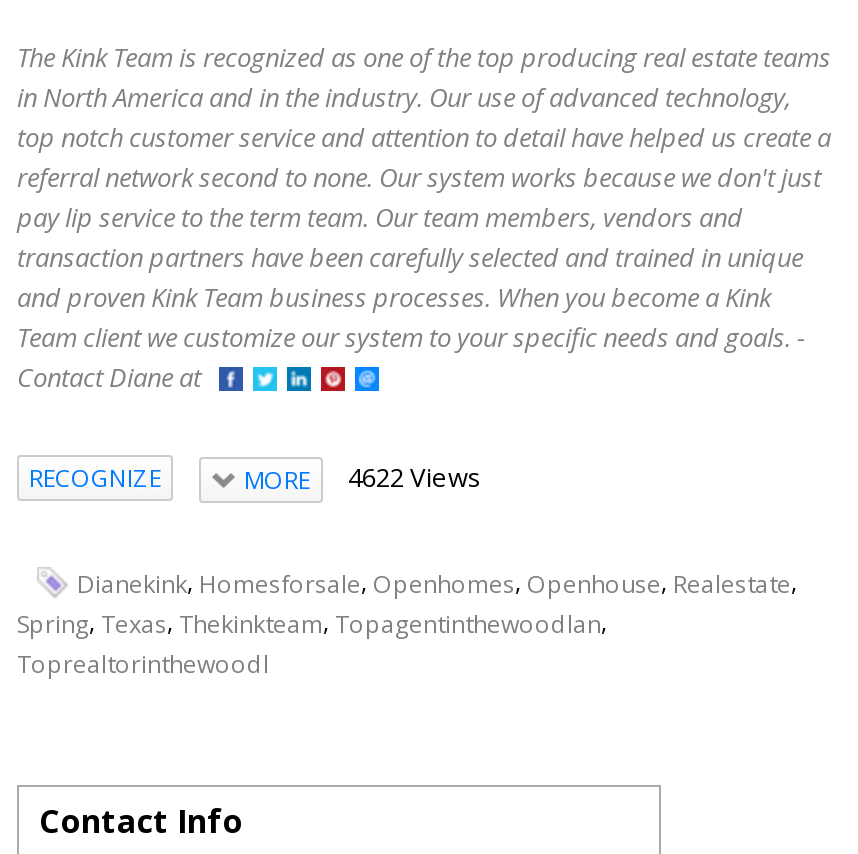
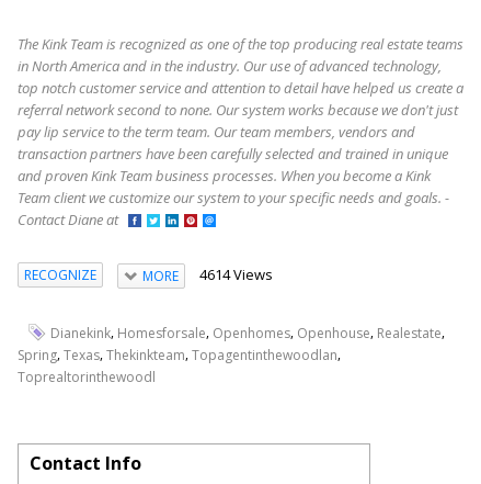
- MORE 4622 Views
+ MORE 4614 Views
